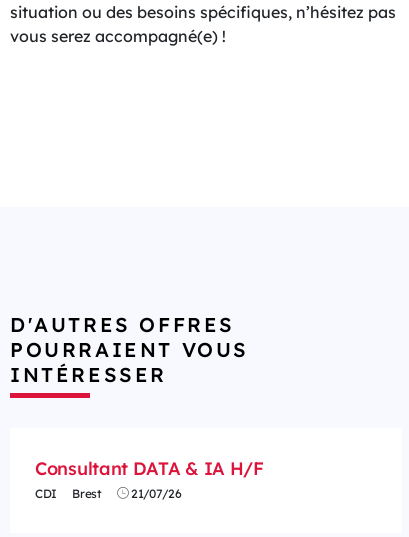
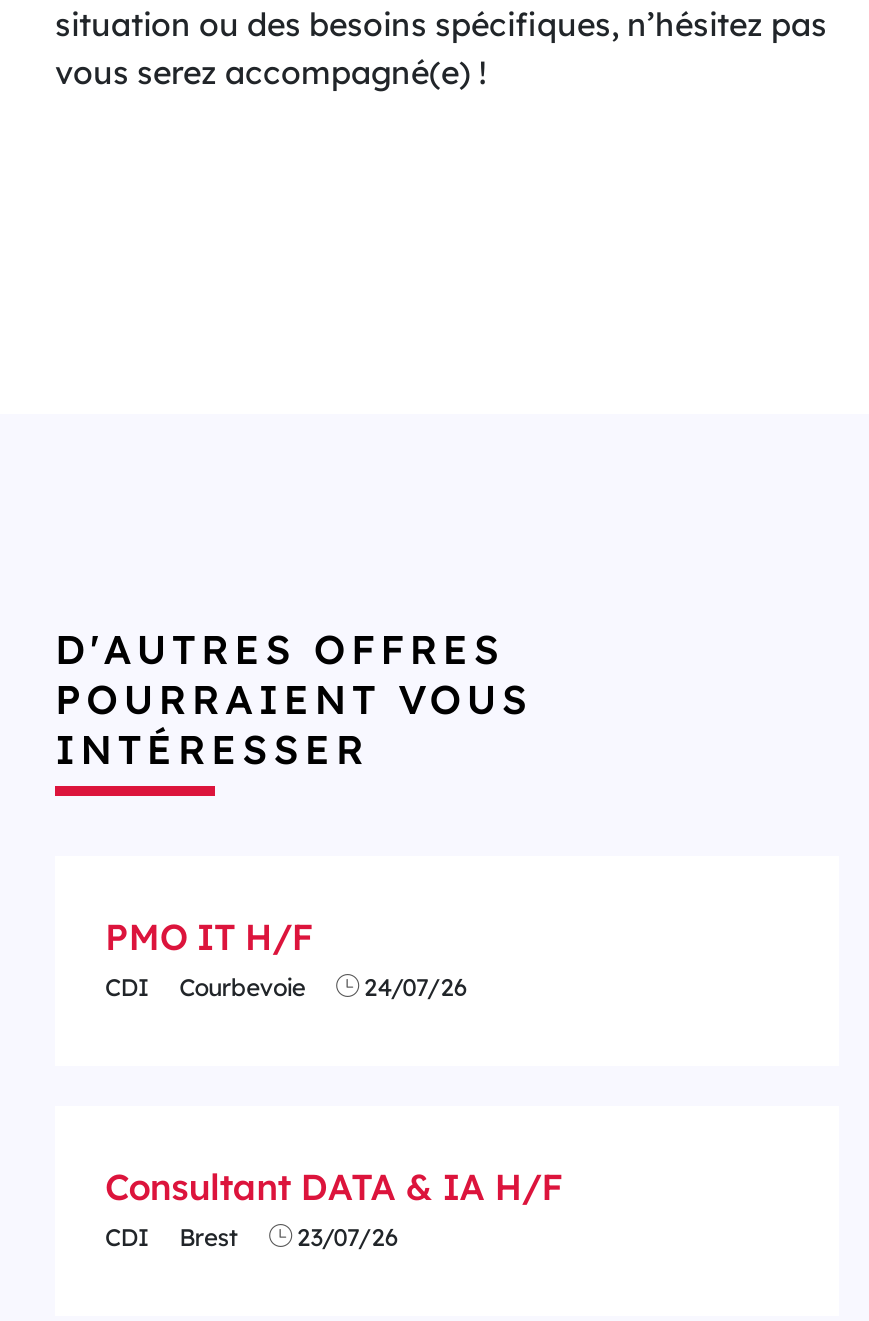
+ PMO IT H/F
+ CDI
+ Courbevoie
+ 24/07/26

- CDI Brest 21/07/26
+ CDI Brest 23/07/26
